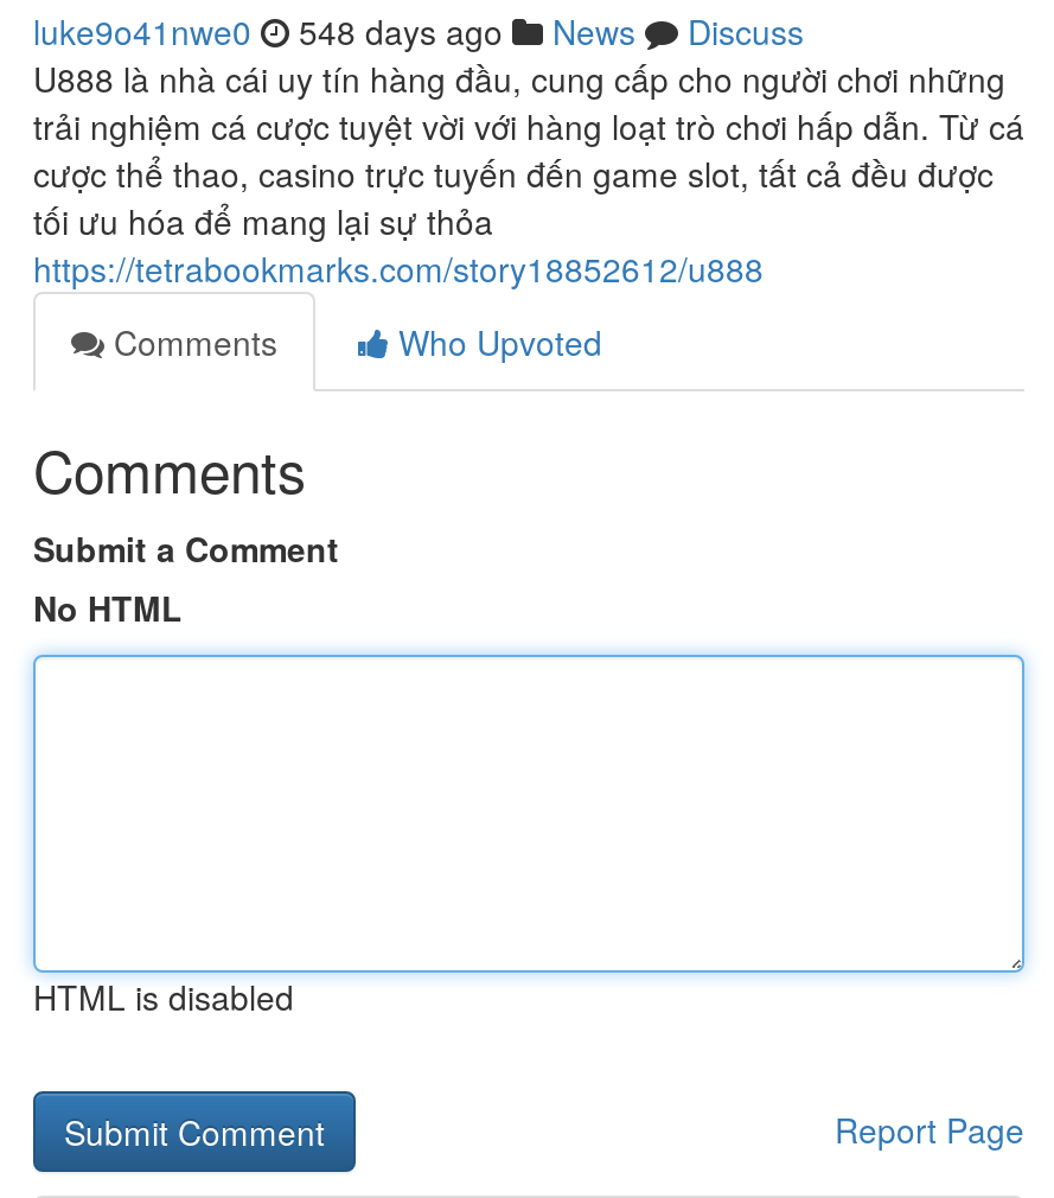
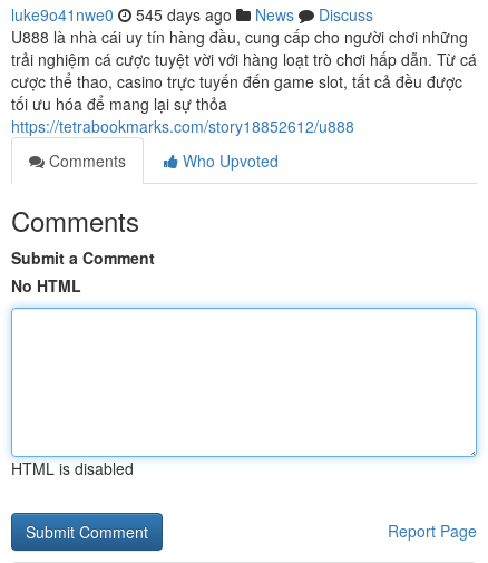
- luke9o41nwe0 548 days ago News Discuss
+ luke9o41nwe0 545 days ago News Discuss
